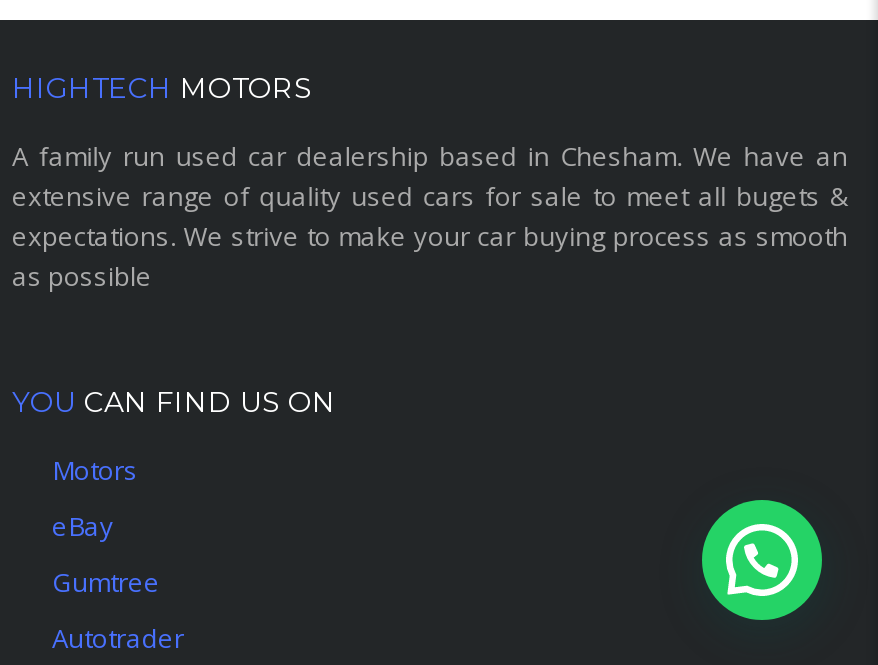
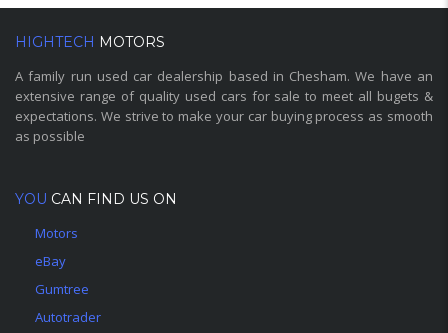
- [image]
